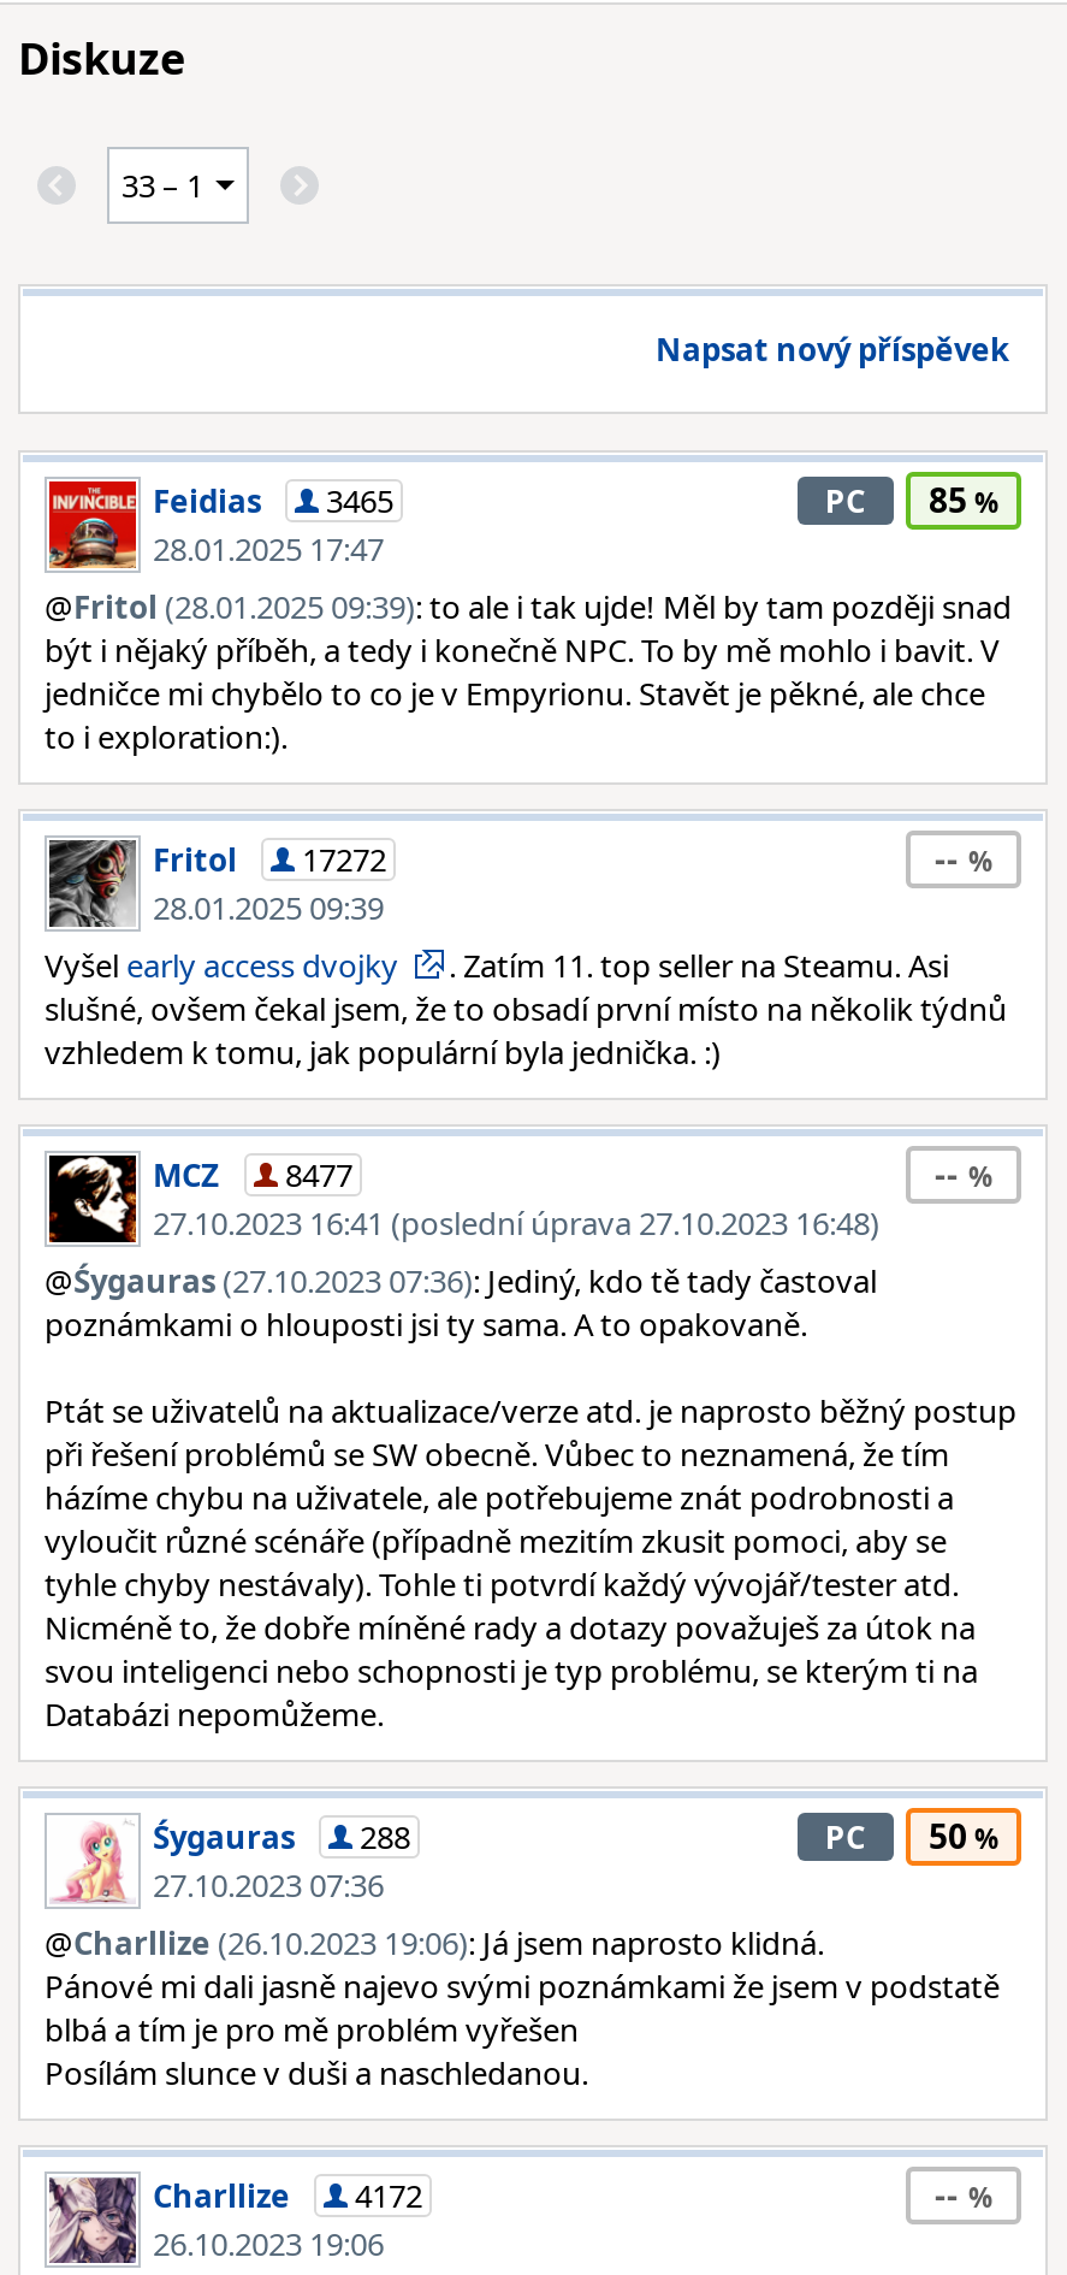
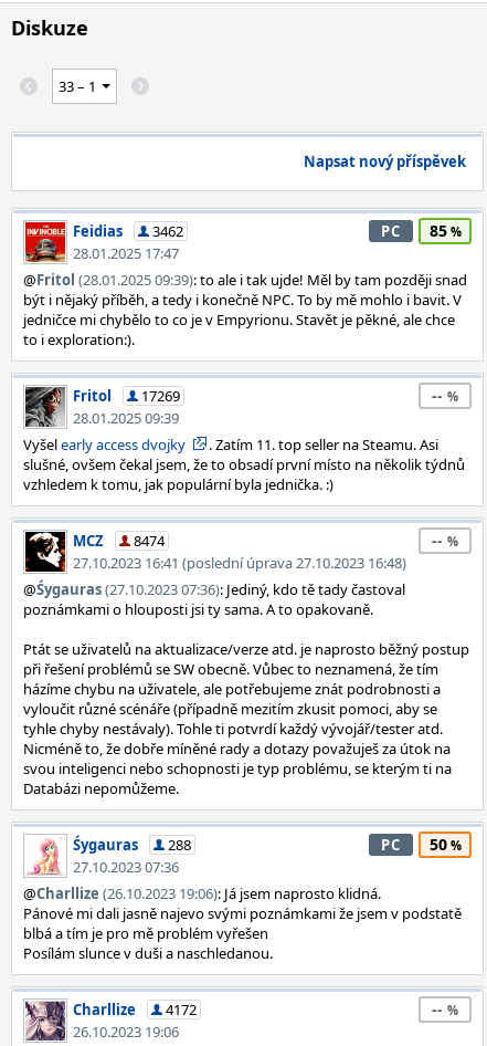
- Feidias 3465
+ Feidias 3462

- Fritol 17272
+ Fritol 17269

- MCZ 8477
+ MCZ 8474
